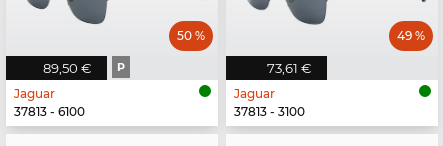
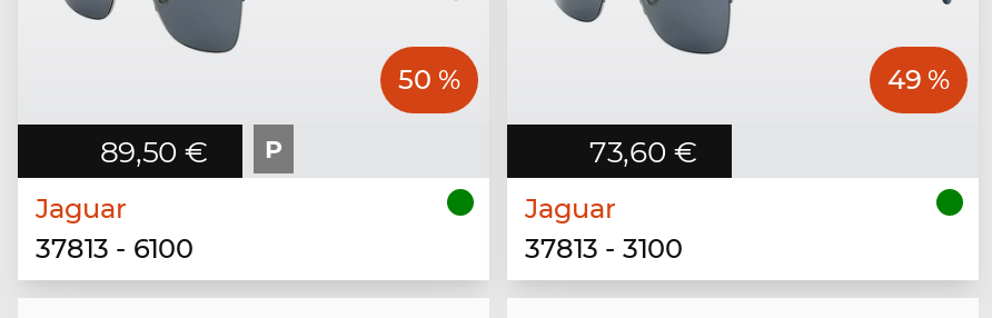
- 73,61 €
+ 73,60 €
